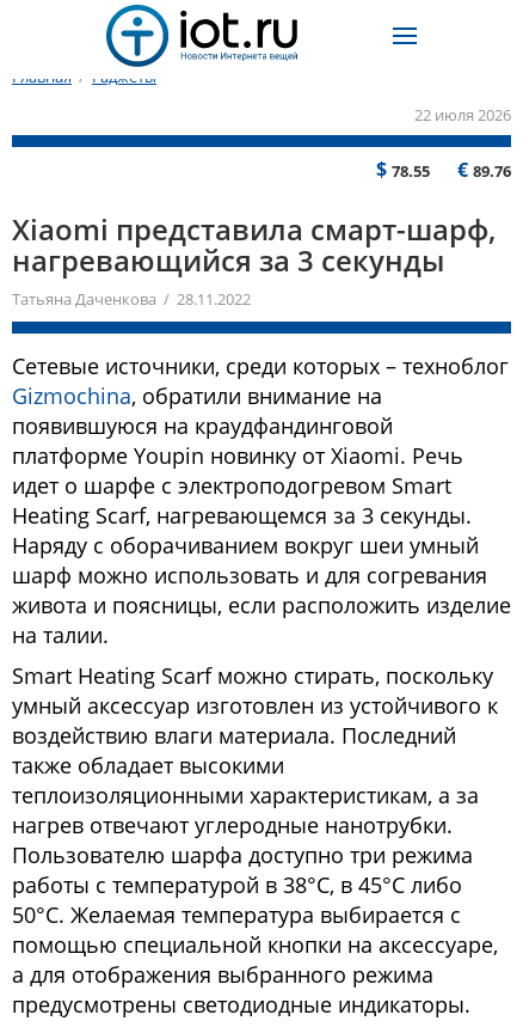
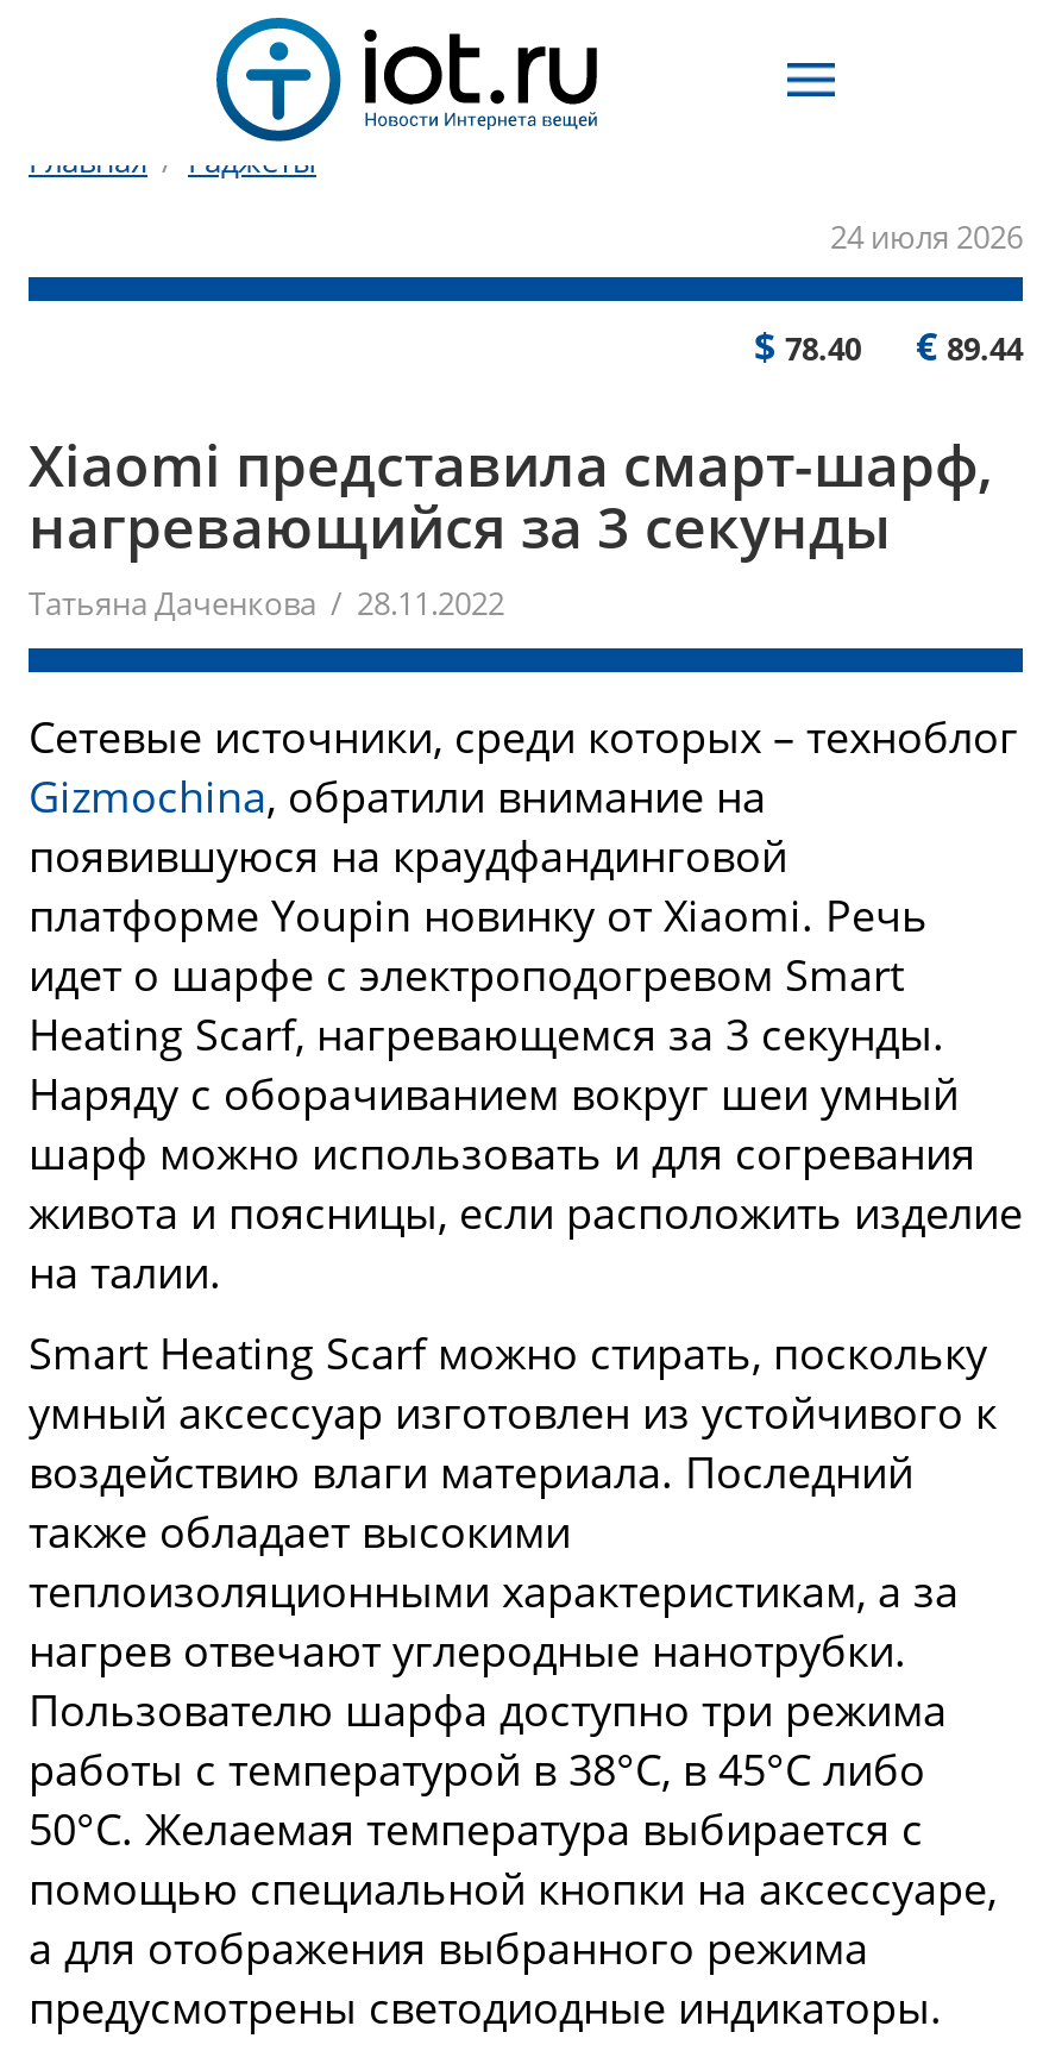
- 22 июля 2026
+ 24 июля 2026

- $78.55
+ $78.40

- €89.76
+ €89.44
